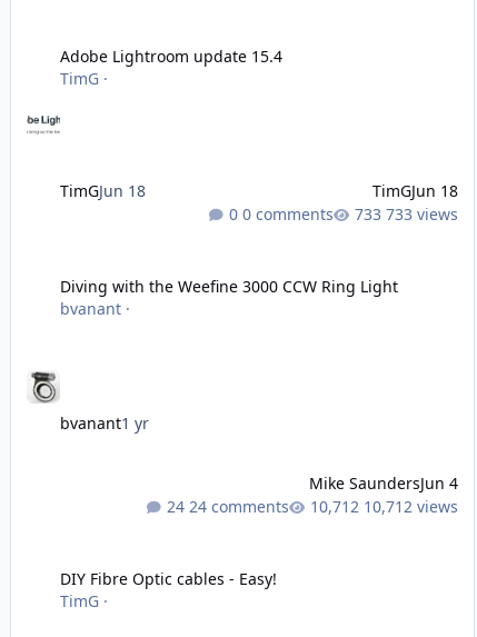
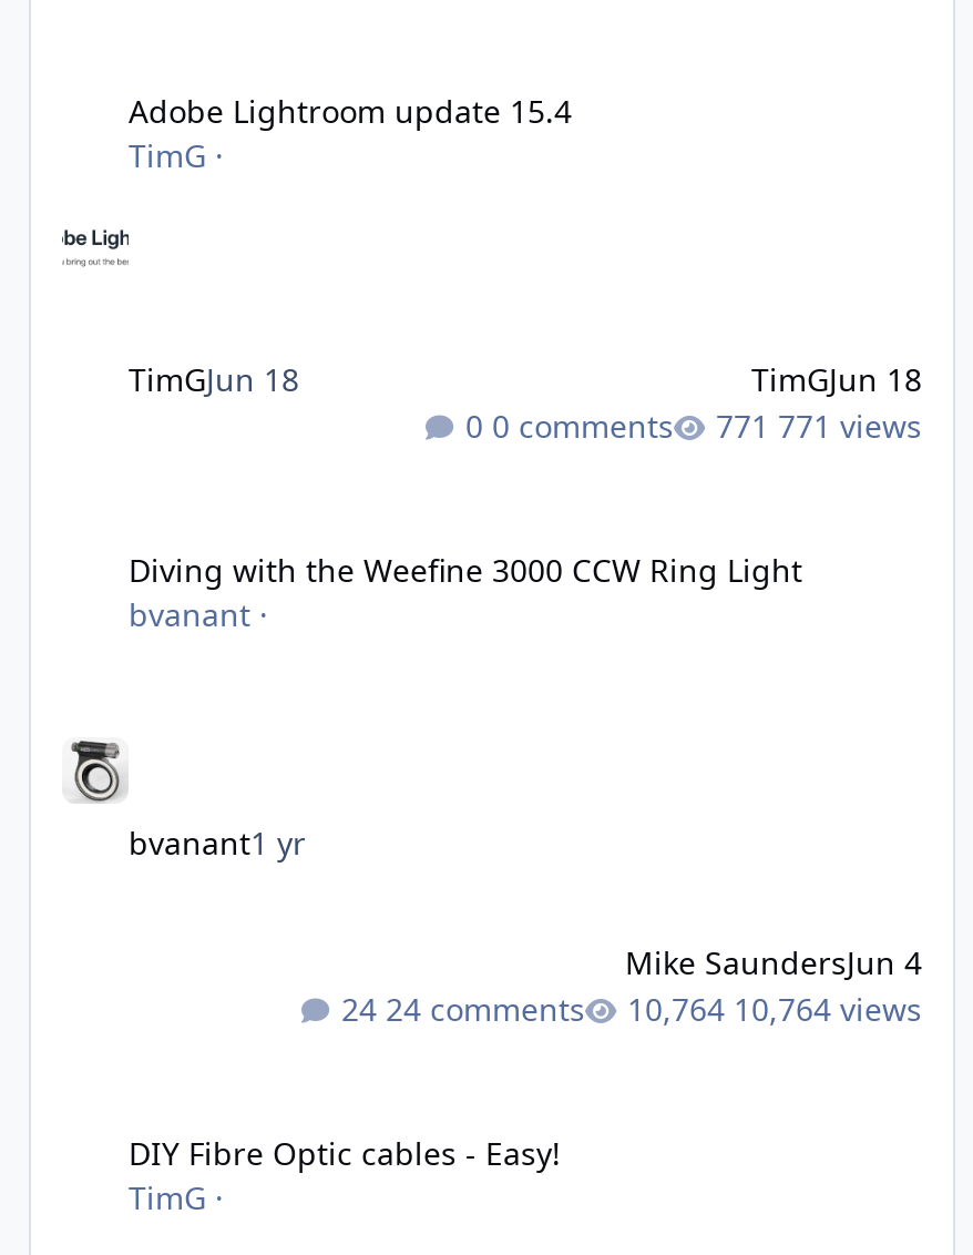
- 733 views
+ 771 views

- 10,712 views
+ 10,764 views
